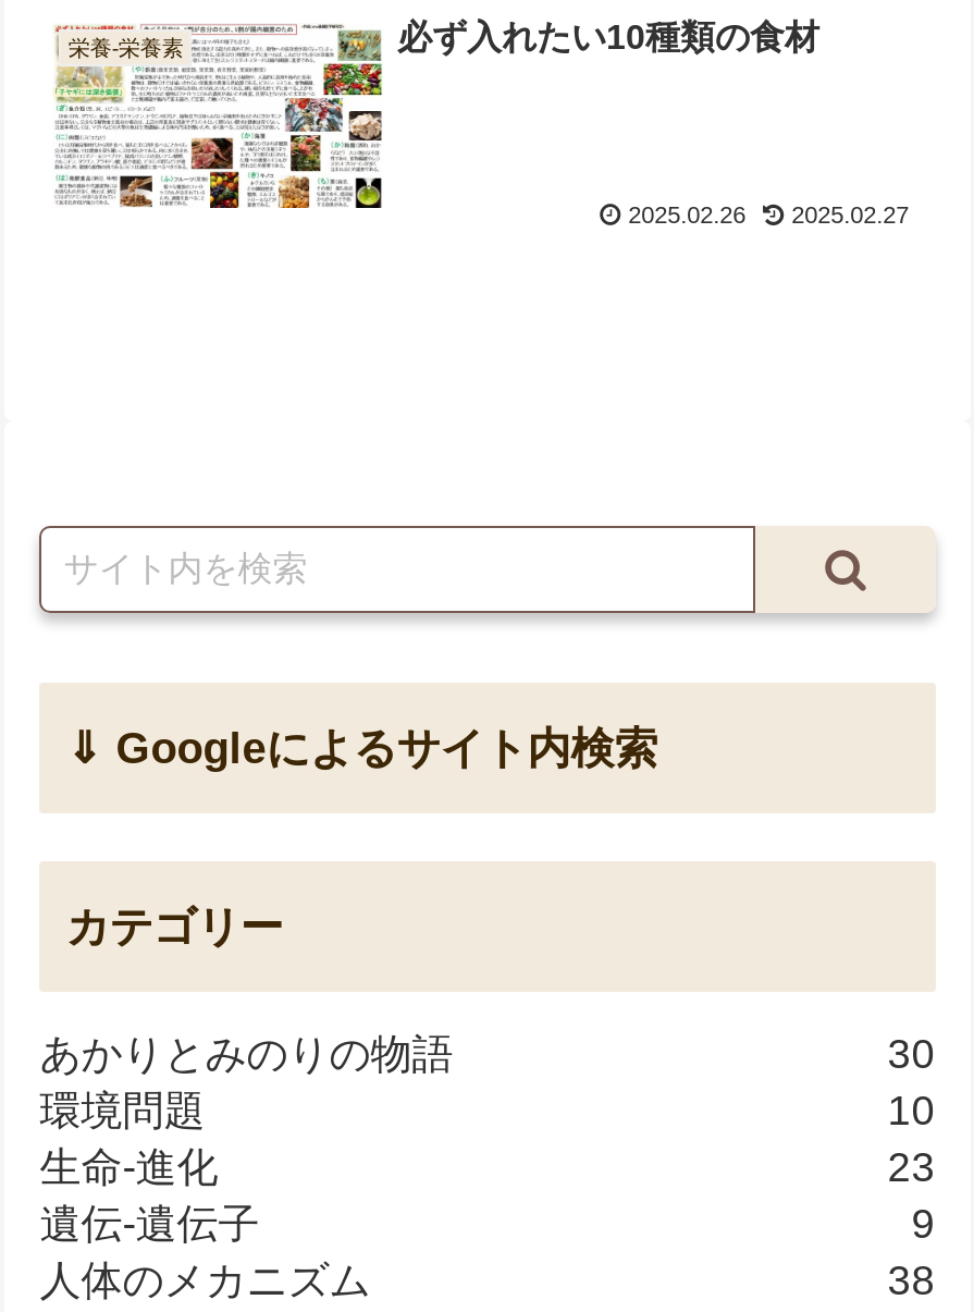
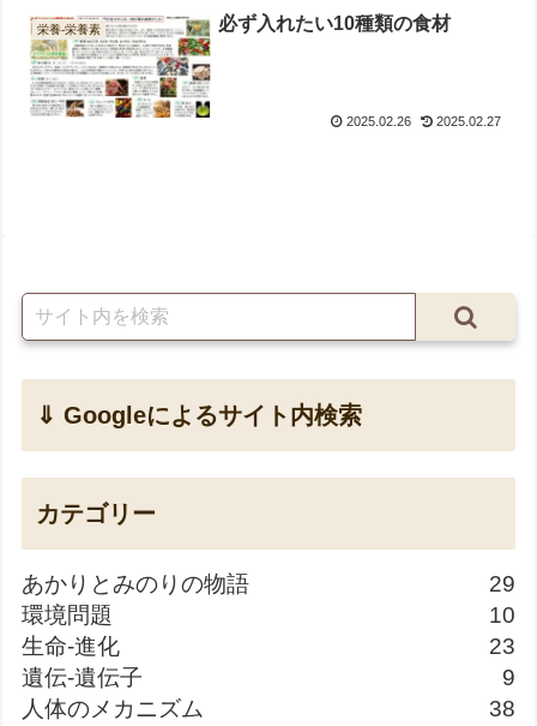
- 30
+ 29
